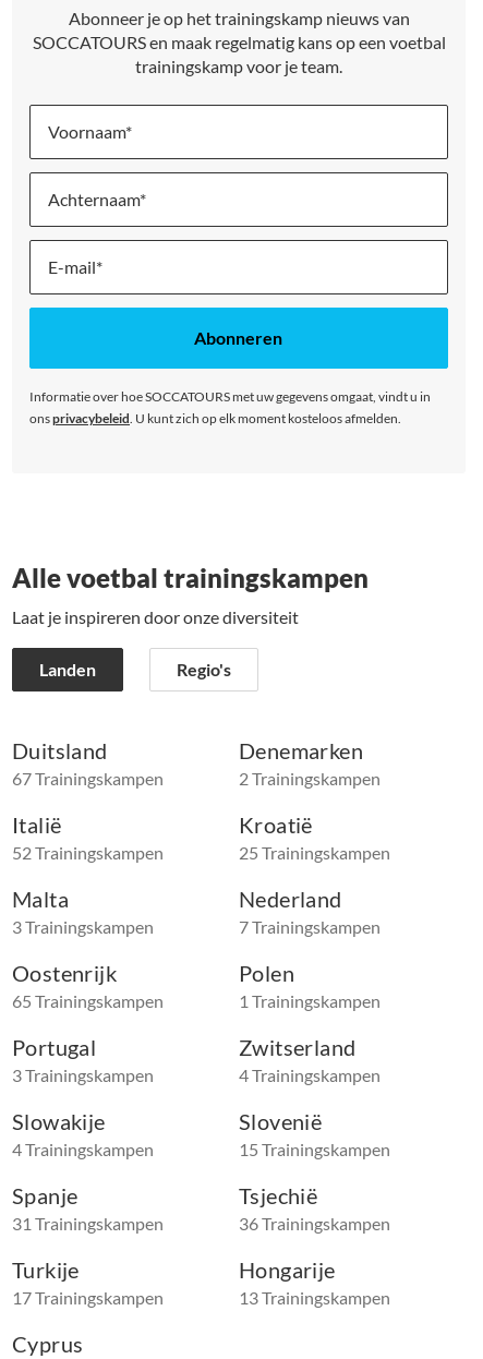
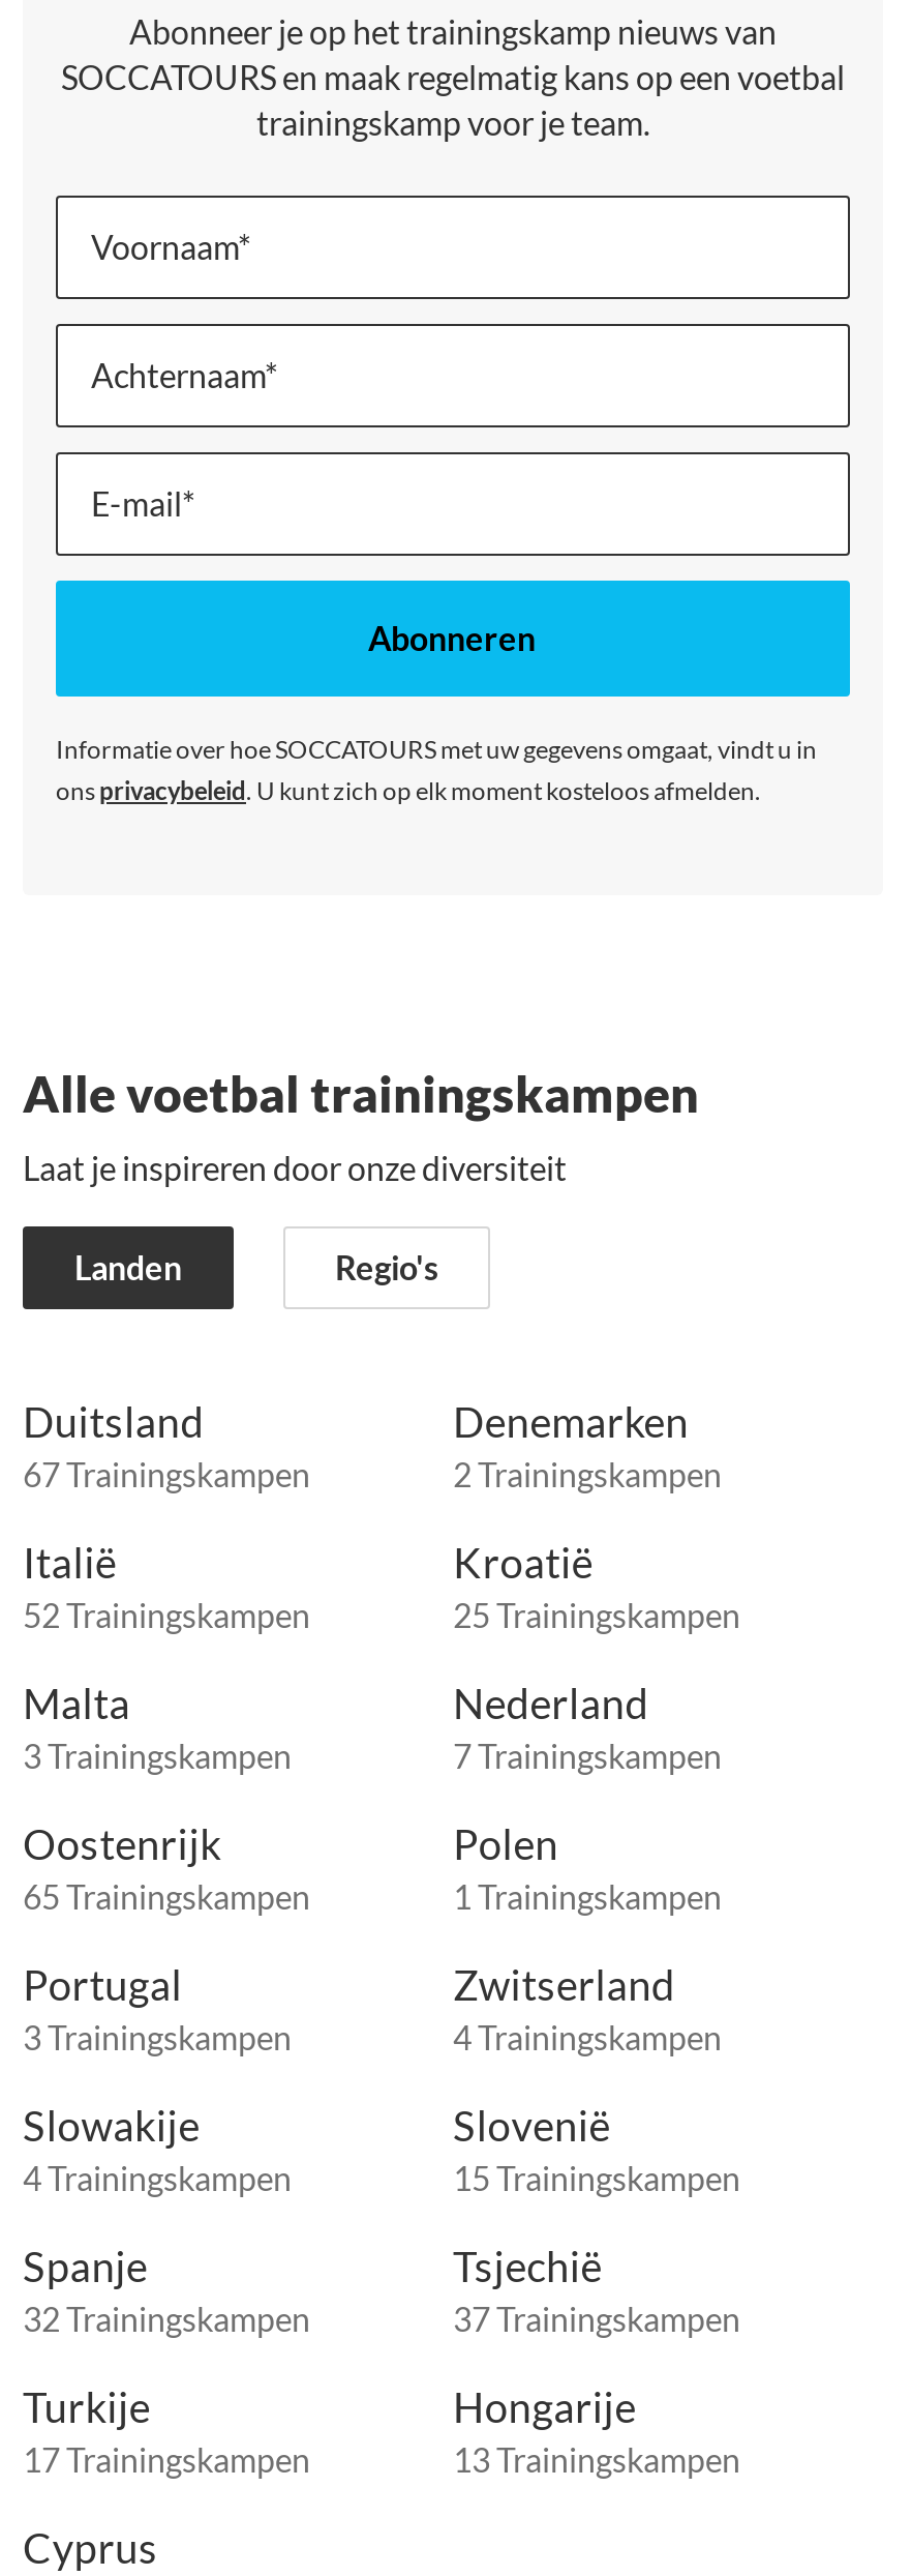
- 31 Trainingskampen
+ 32 Trainingskampen

- 36 Trainingskampen
+ 37 Trainingskampen
